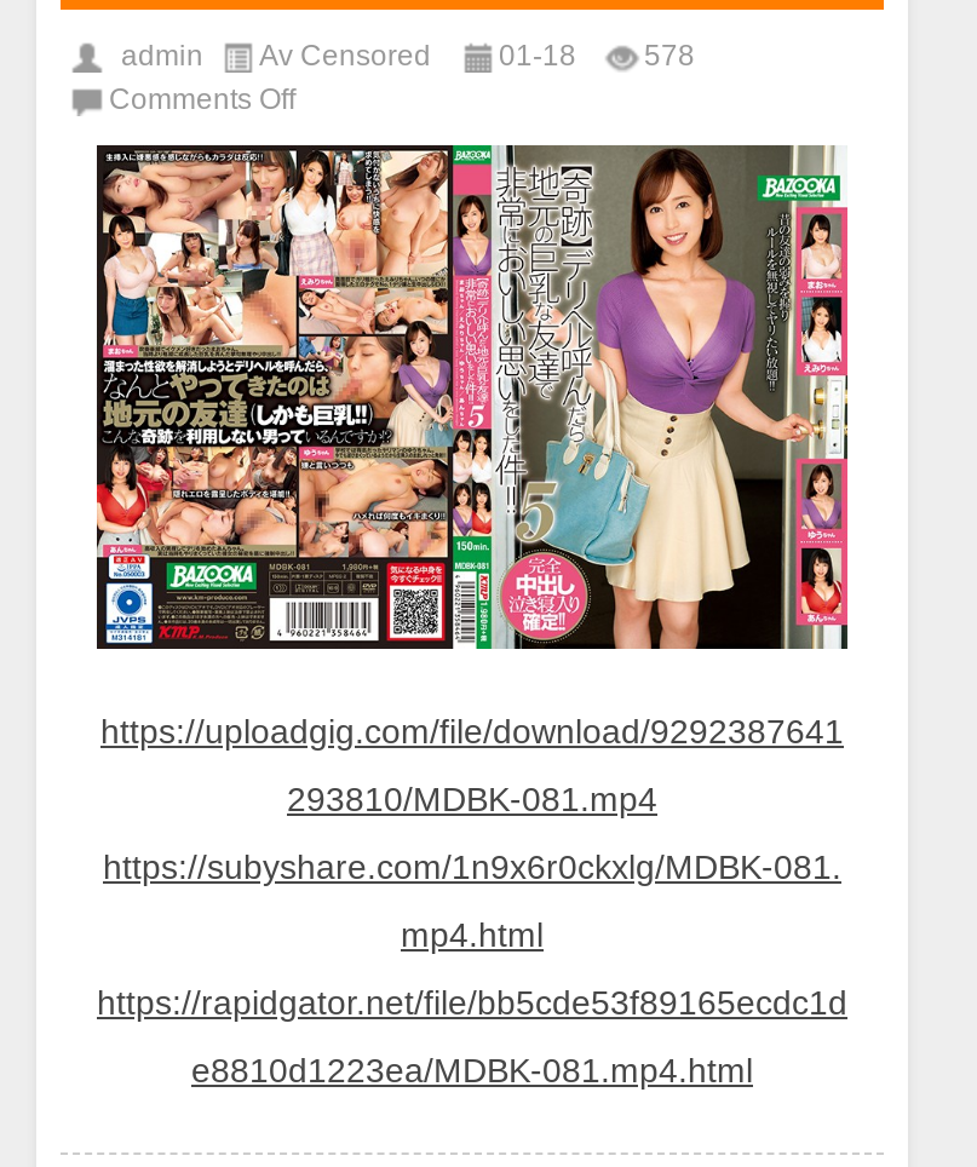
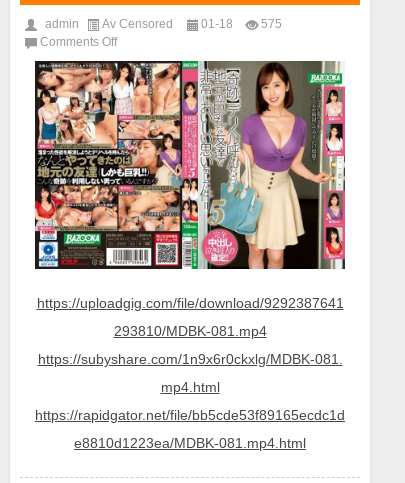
- admin Av Censored 01-18 578
+ admin Av Censored 01-18 575
